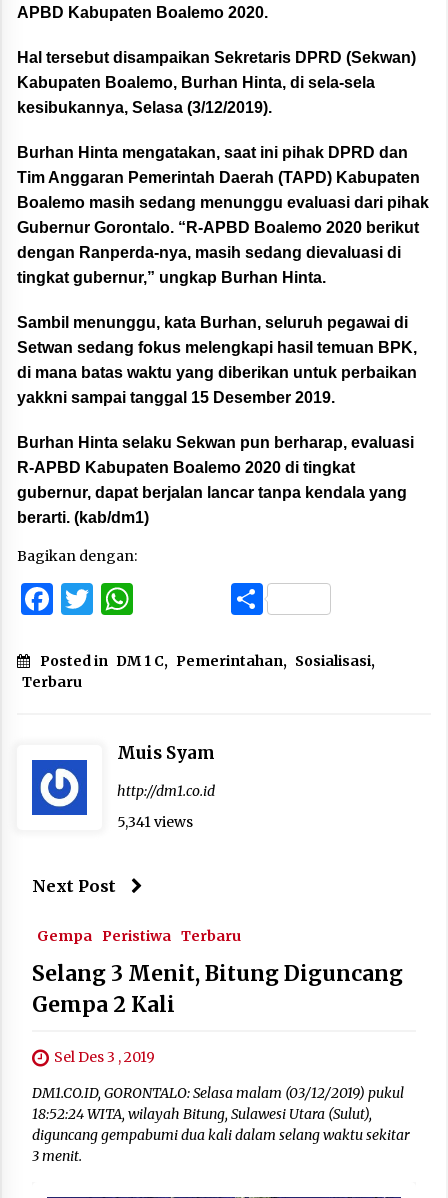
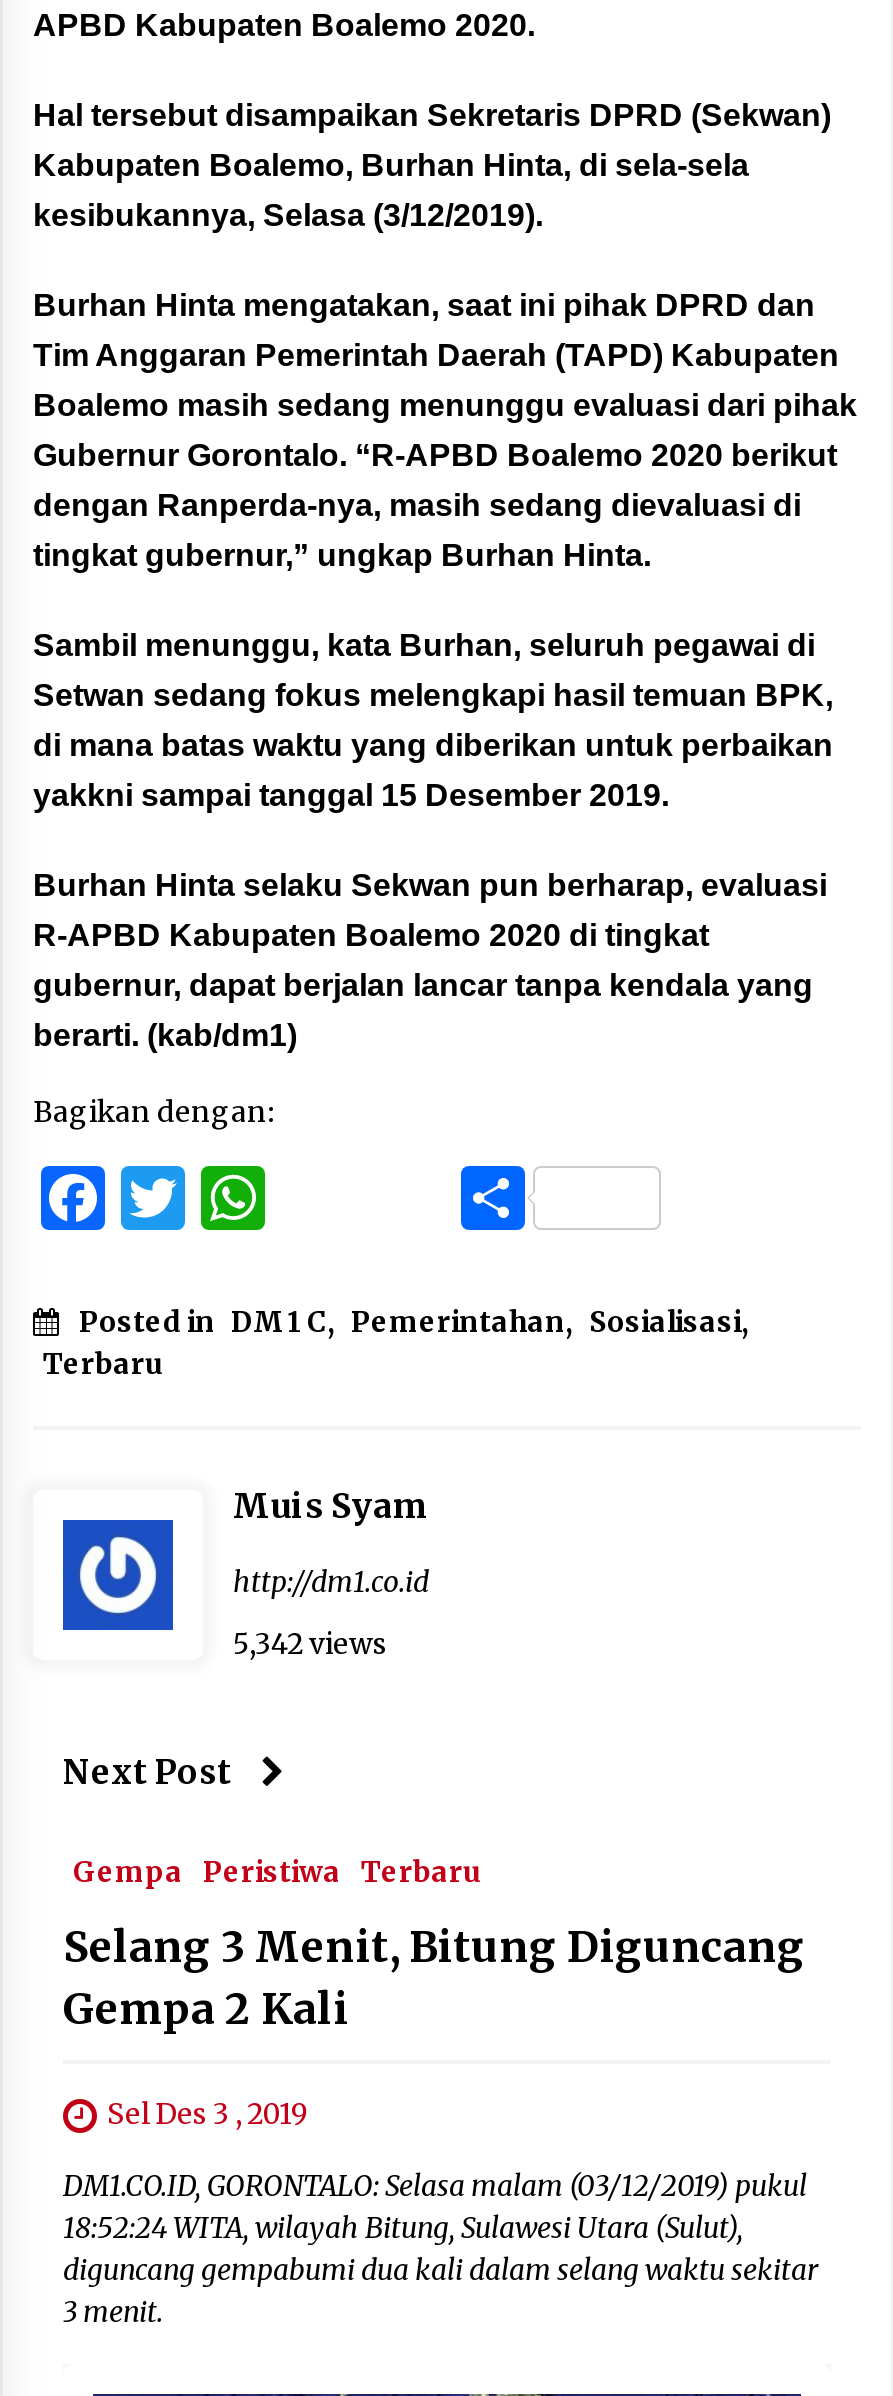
- 5,341 views
+ 5,342 views
